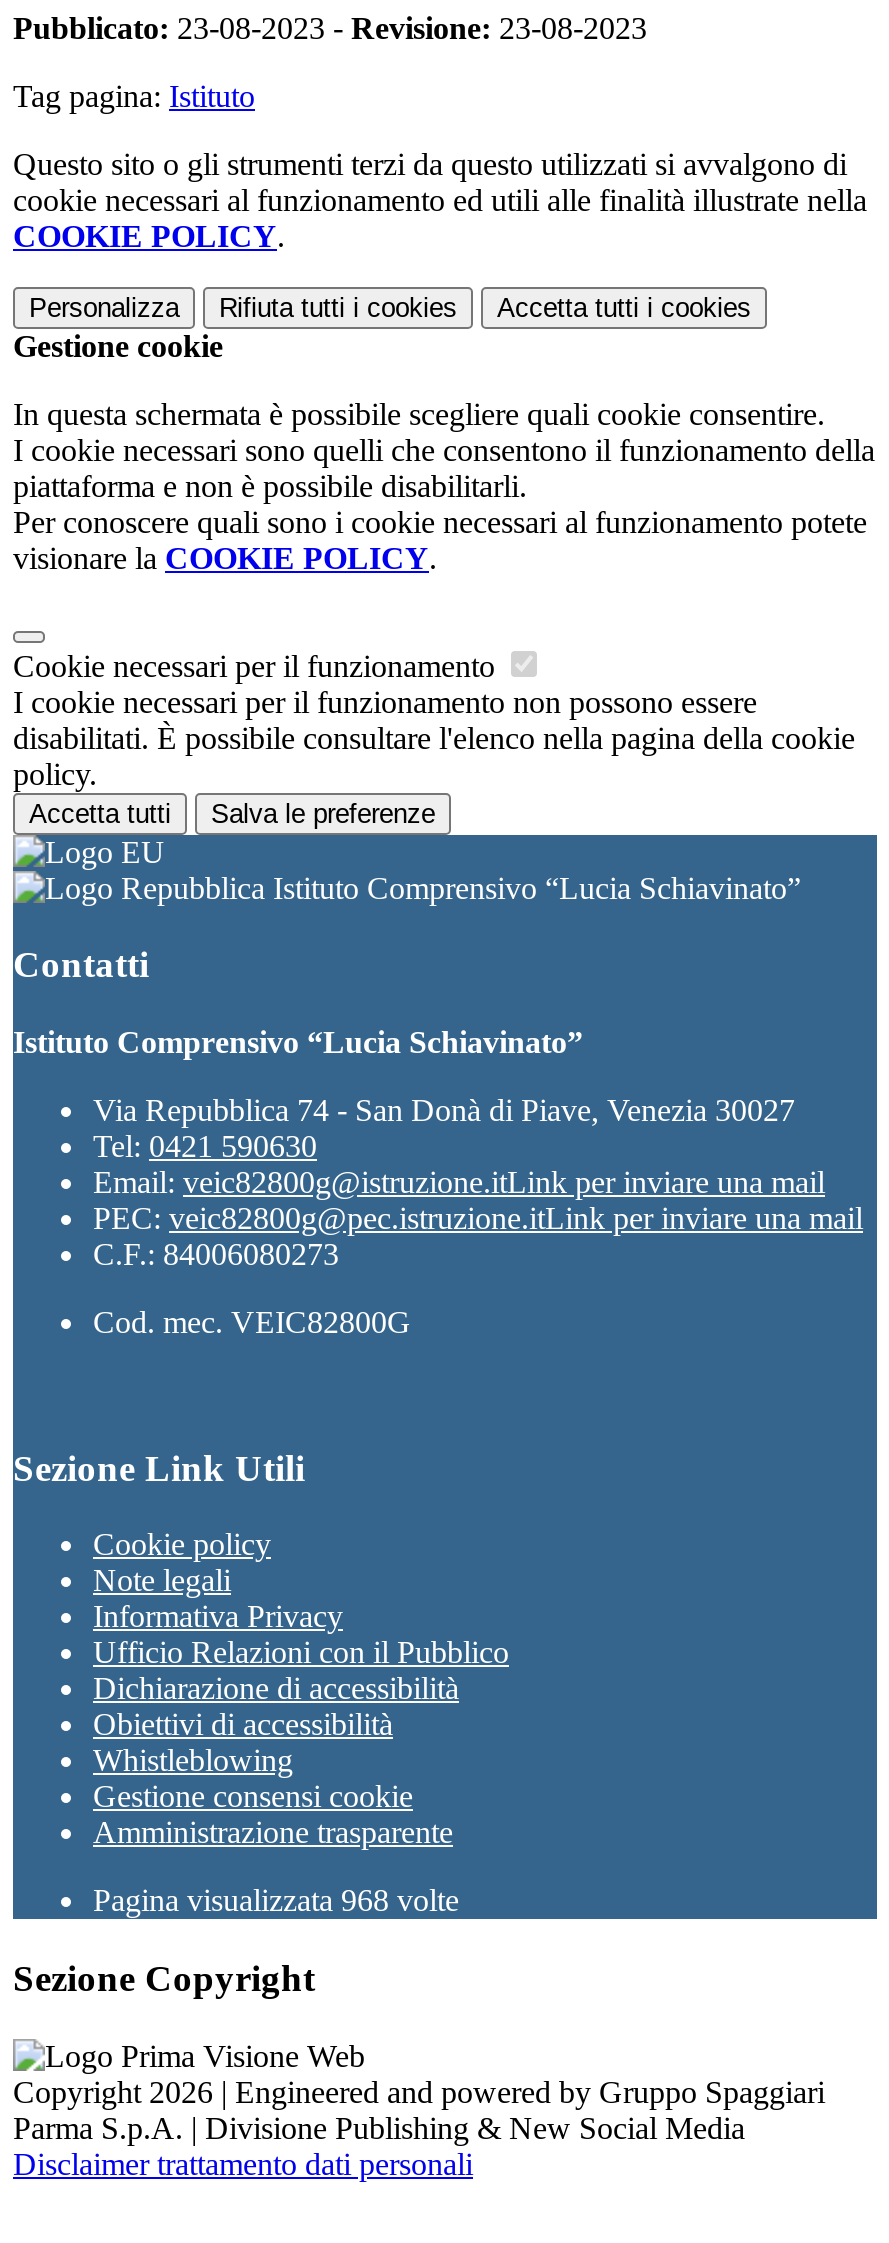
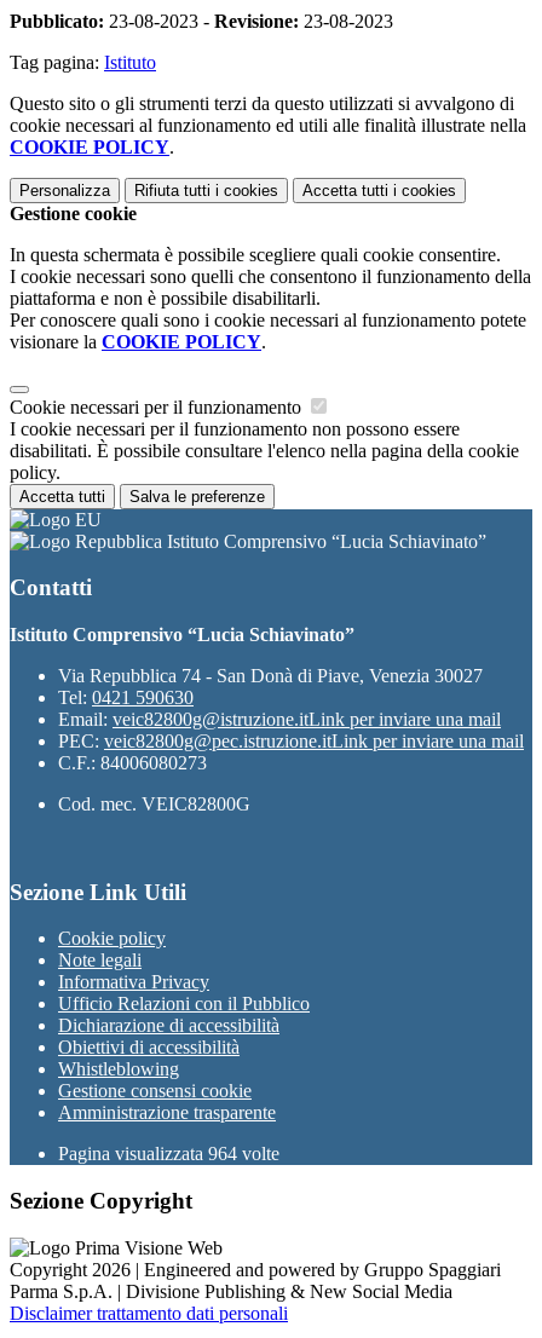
- Pagina visualizzata 968 volte
+ Pagina visualizzata 964 volte
